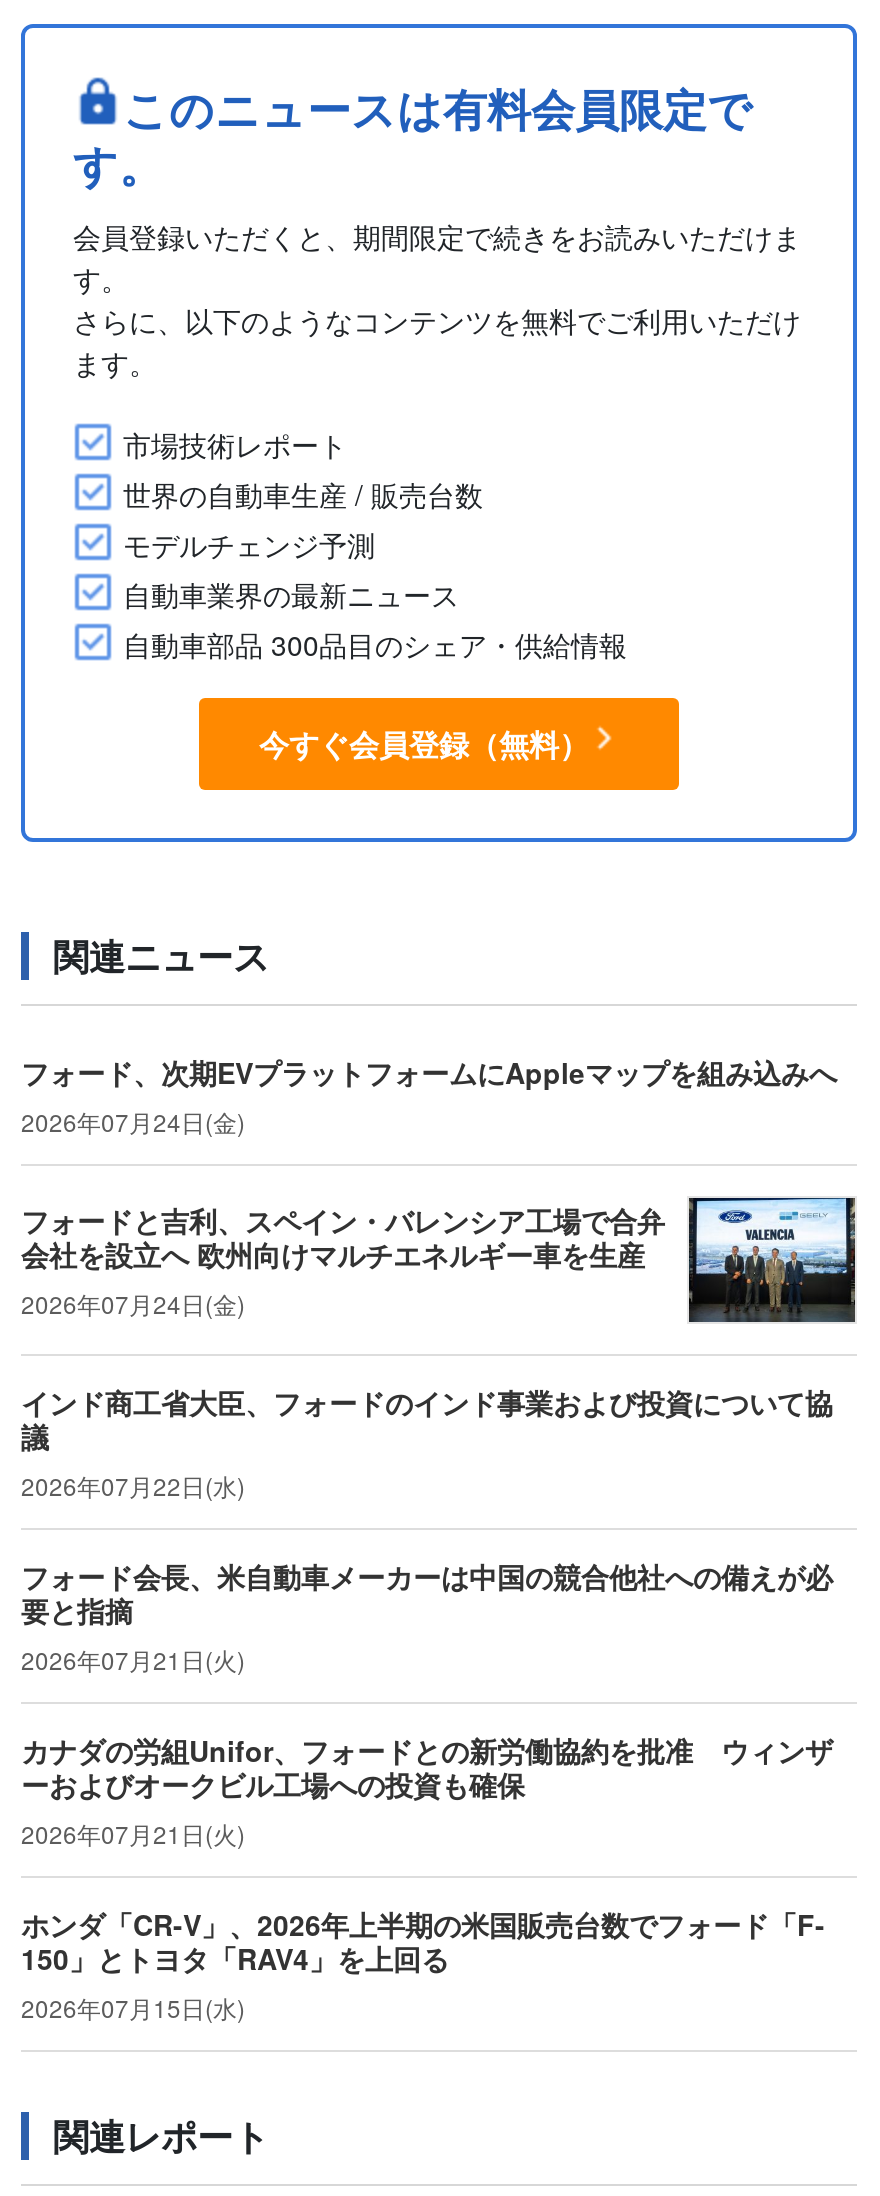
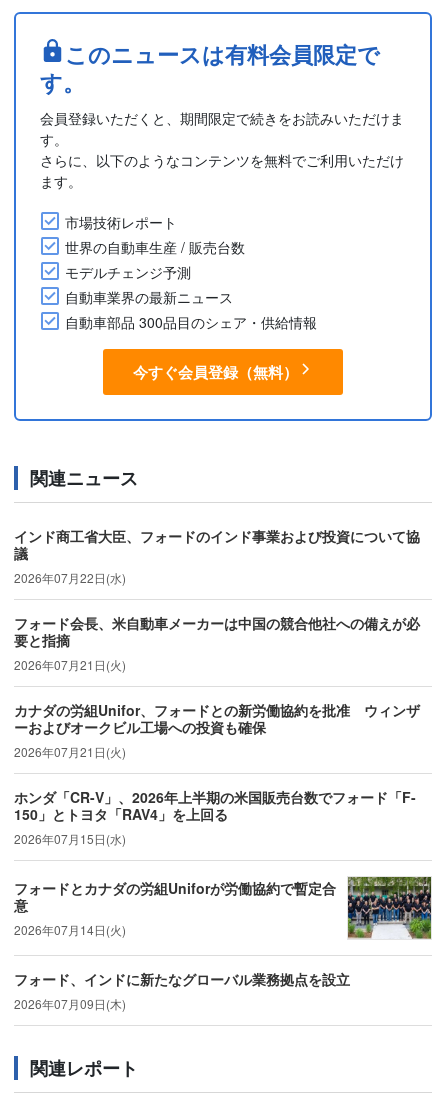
- [image]
- フォード、次期EVプラットフォームにAppleマップを組み込みへ
- 2026年07月24日(金)
- フォードと吉利、スペイン・バレンシア工場で合弁
- 会社を設立へ 欧州向けマルチエネルギー車を生産
- 2026年07月24日(金)

moved up: インド商工省大臣、フォードのインド事業および投資について協 | 2026年07月22日(水) | フォード会長、米自動車メーカーは中国の競合他社への備えが必 | ... | 150」とトヨタ「RAV4」を上回る | 2026年07月15日(水)

+ [image]
+ フォードとカナダの労組Uniforが労働協約で暫定合
+ 意
+ 2026年07月14日(火)
+ フォード、インドに新たなグローバル業務拠点を設立
+ 2026年07月09日(木)
